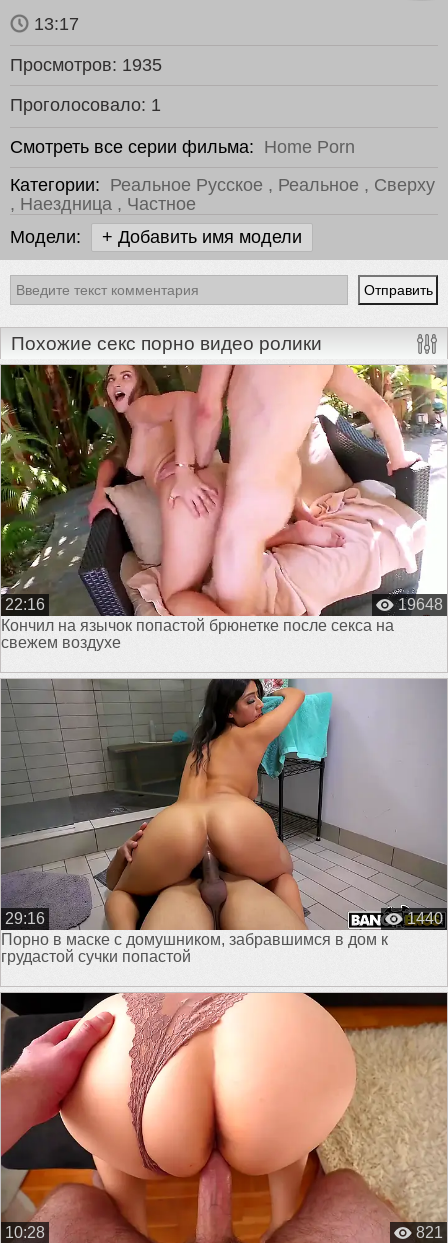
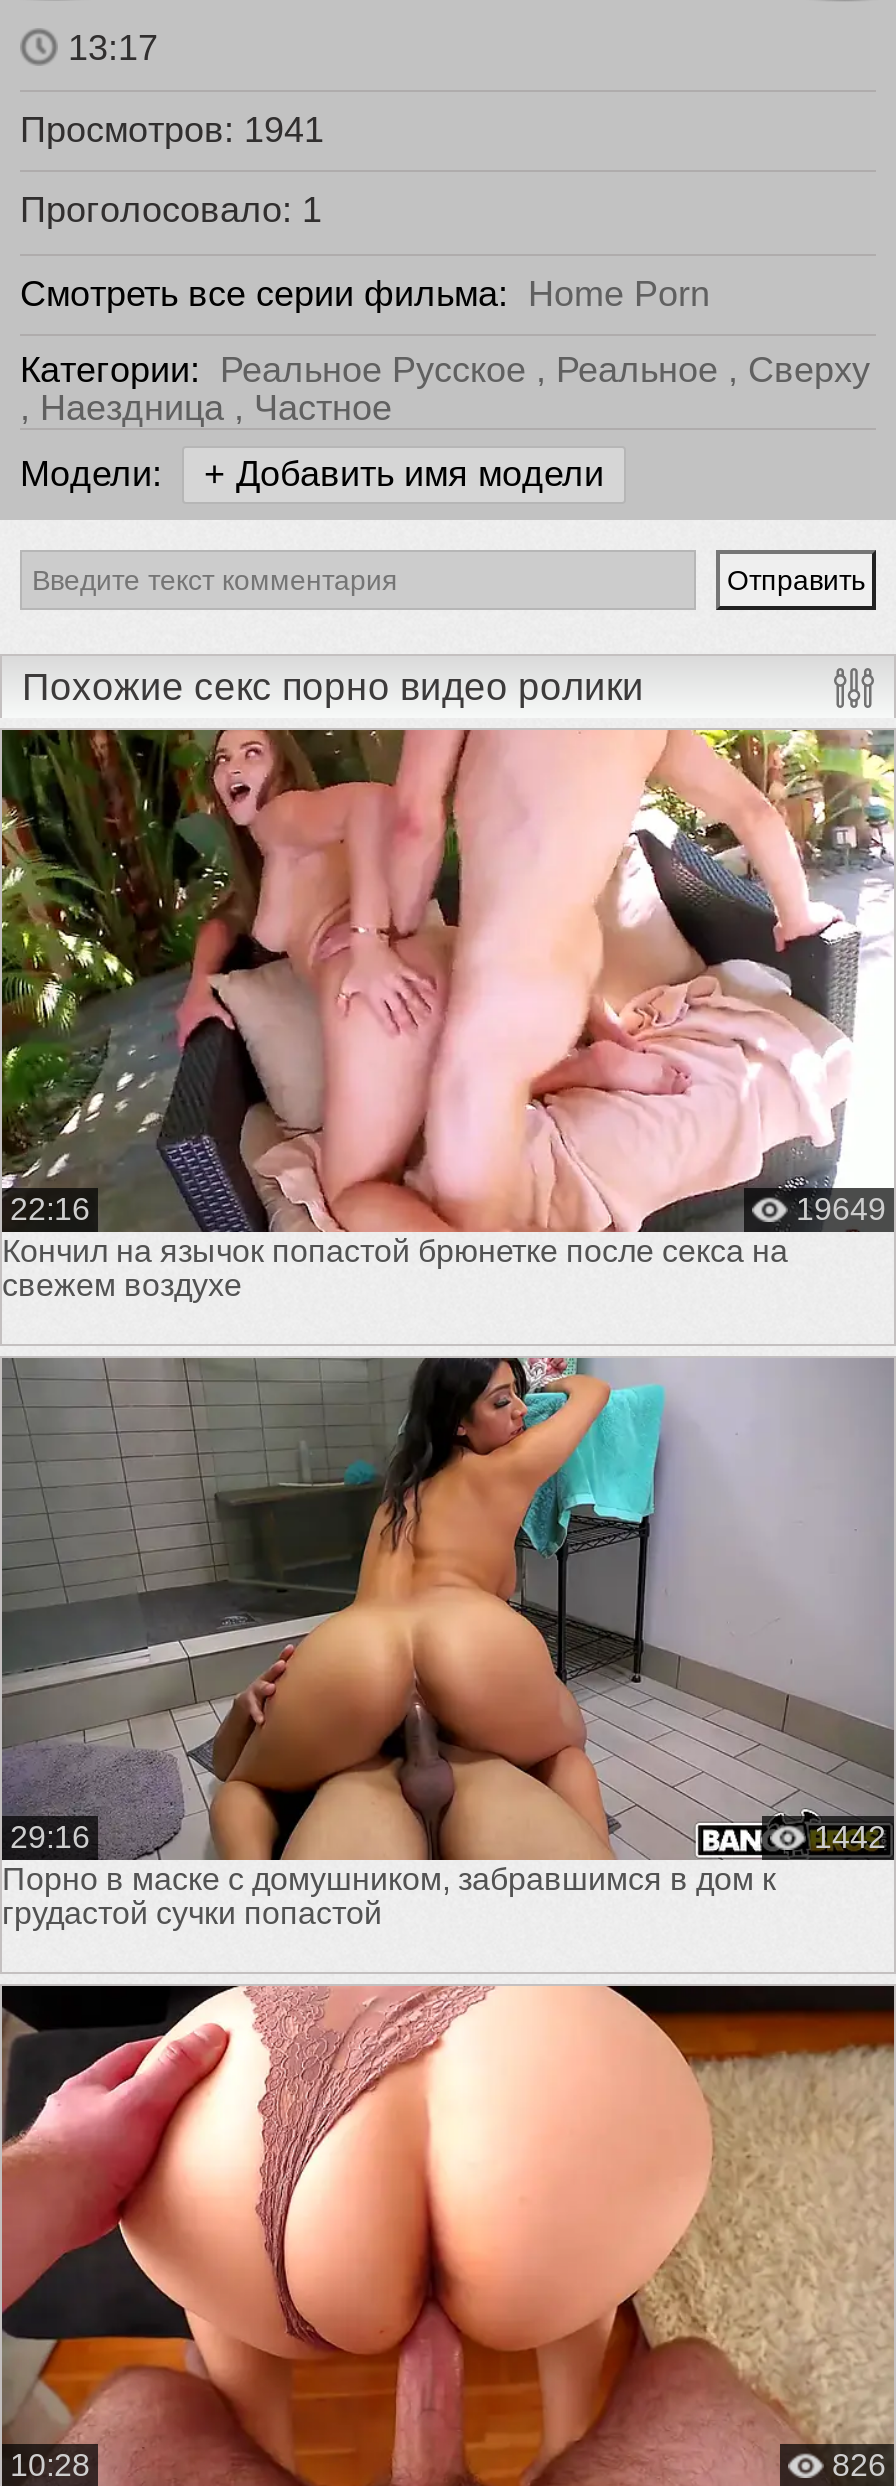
- Просмотров: 1935
+ Просмотров: 1941

- 19648
+ 19649

- 1440
+ 1442

- 821
+ 826
